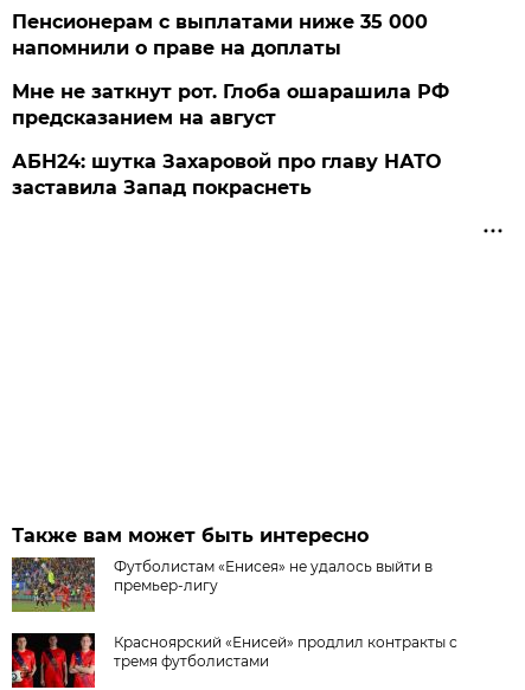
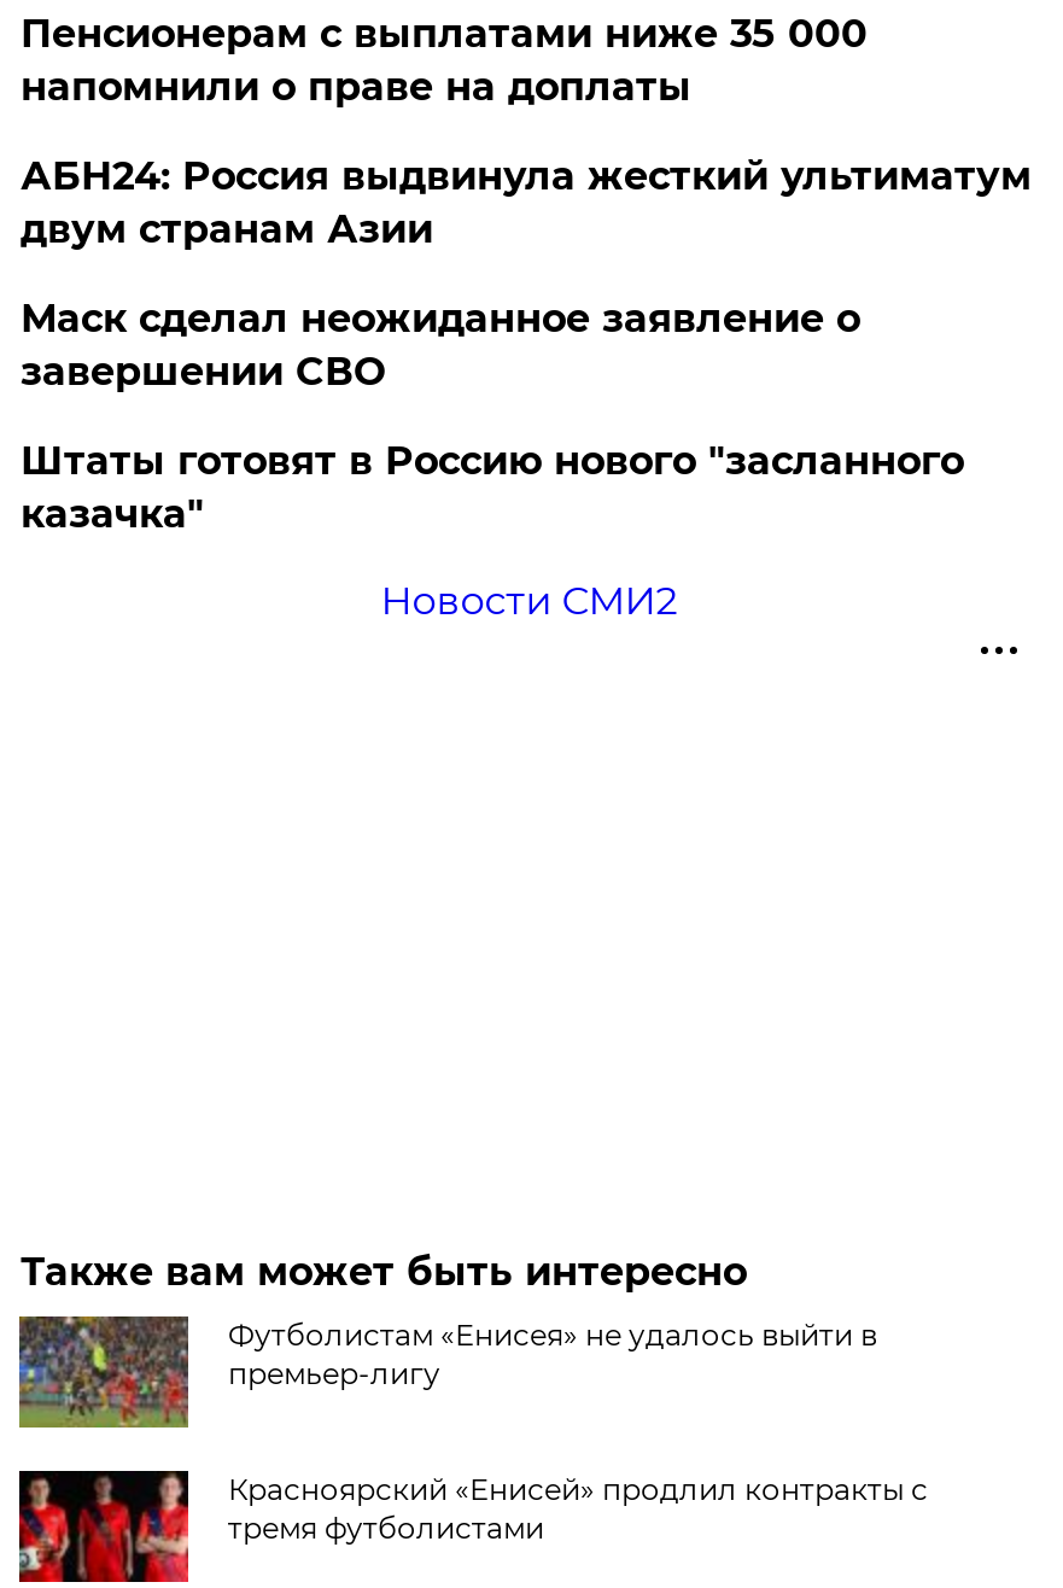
- Мне не заткнут рот. Глоба ошарашила РФ
- предсказанием на август
- АБН24: шутка Захаровой про главу НАТО
- заставила Запад покраснеть
+ АБН24: Россия выдвинула жесткий ультиматум
+ двум странам Азии
+ Маск сделал неожиданное заявление о
+ завершении СВО
+ Штаты готовят в Россию нового "засланного
+ казачка"
+ Новости СМИ2
